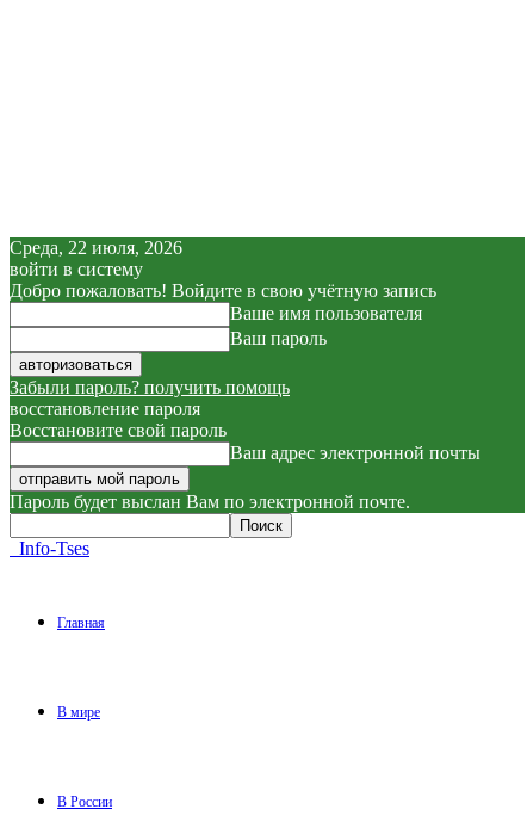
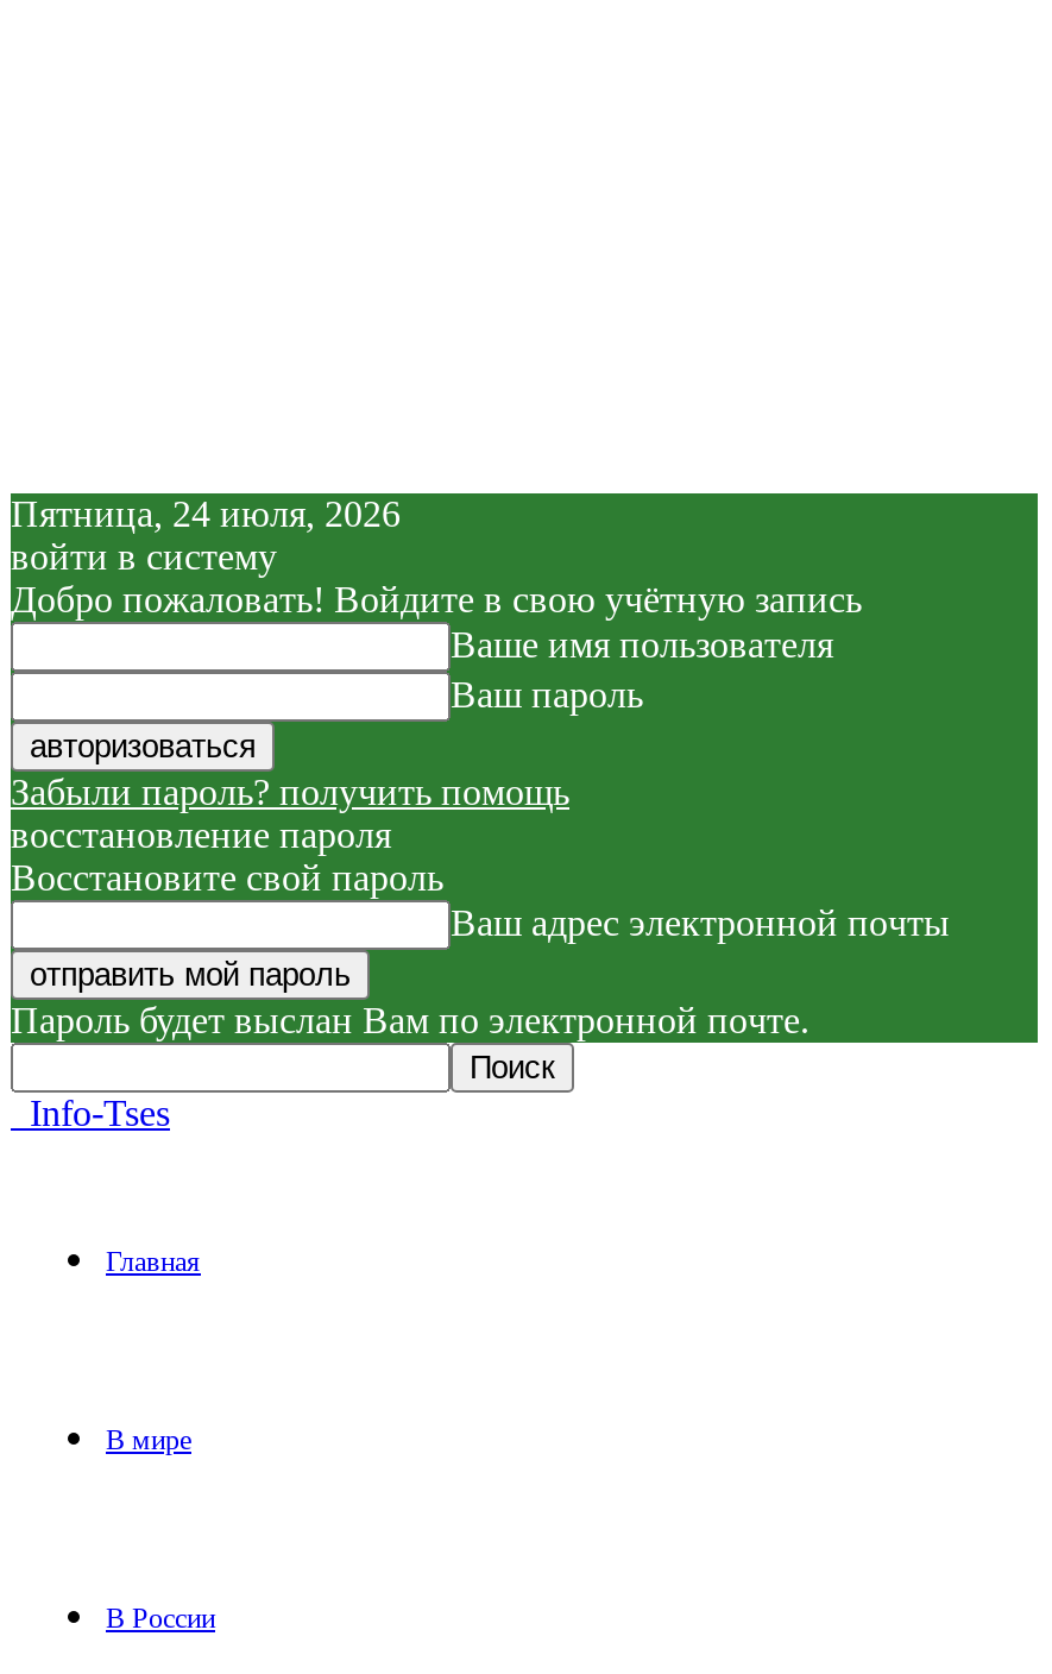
- Среда, 22 июля, 2026
+ Пятница, 24 июля, 2026
